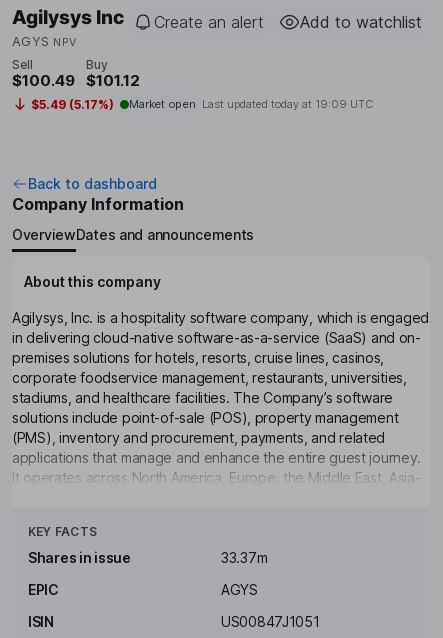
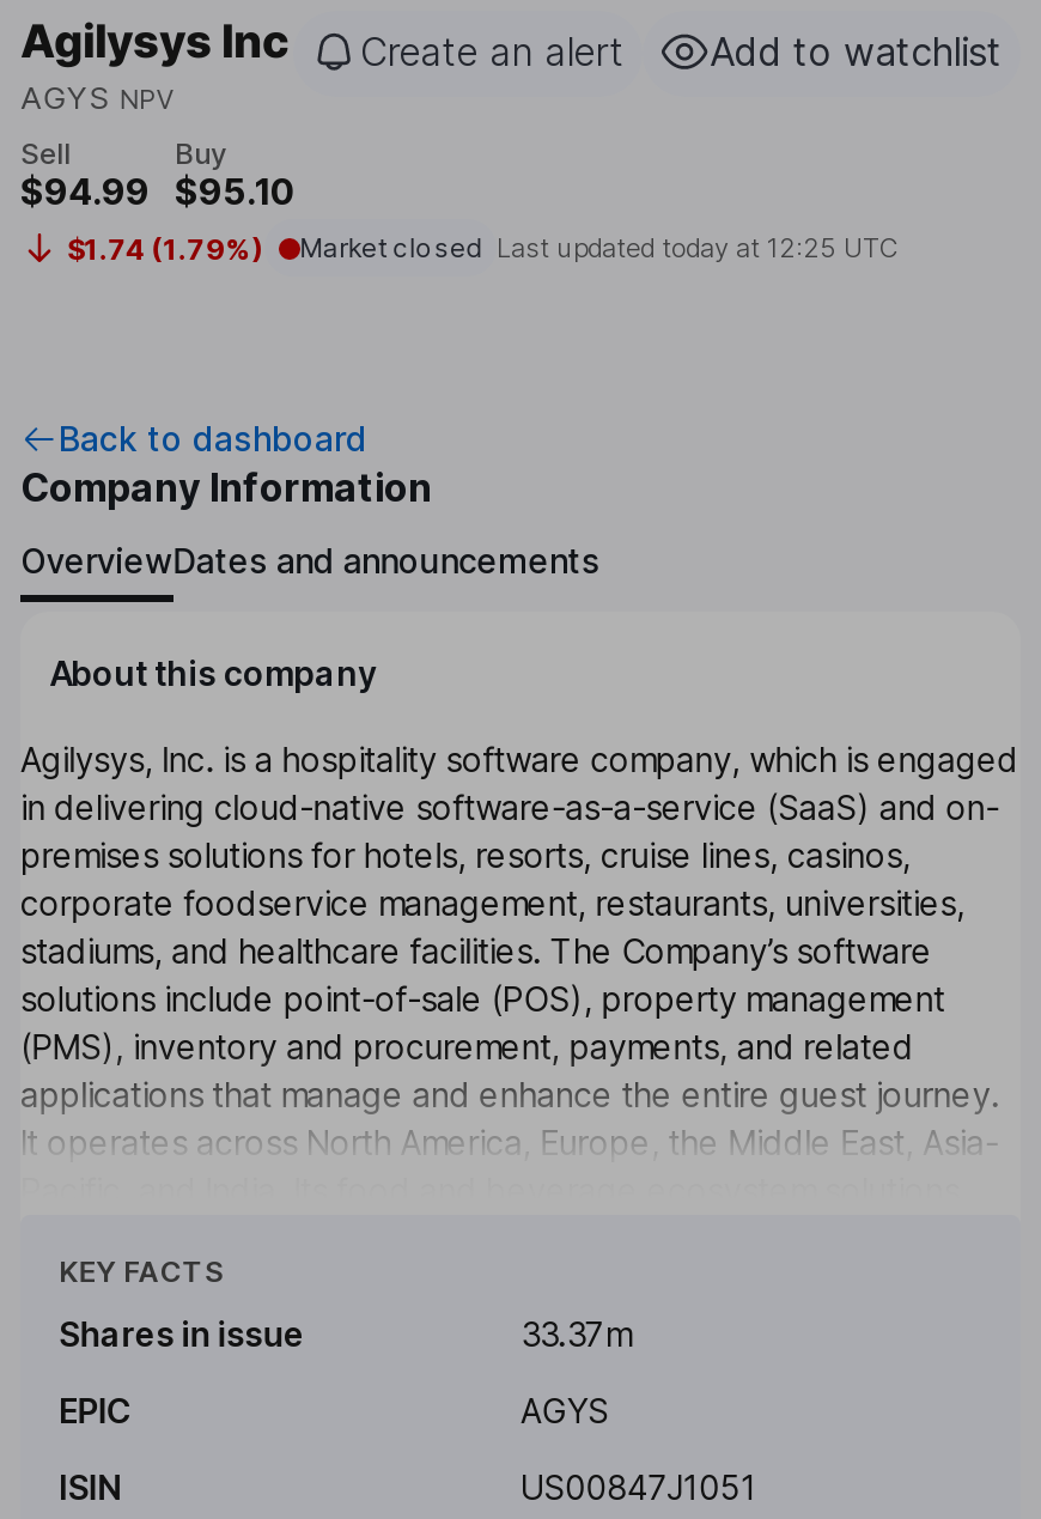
- $100.49
+ $94.99

- $101.12
+ $95.10

- $5.49 (5.17%)
+ $1.74 (1.79%)

- Market open Last updated today at 19:09 UTC
+ Market closed Last updated today at 12:25 UTC
